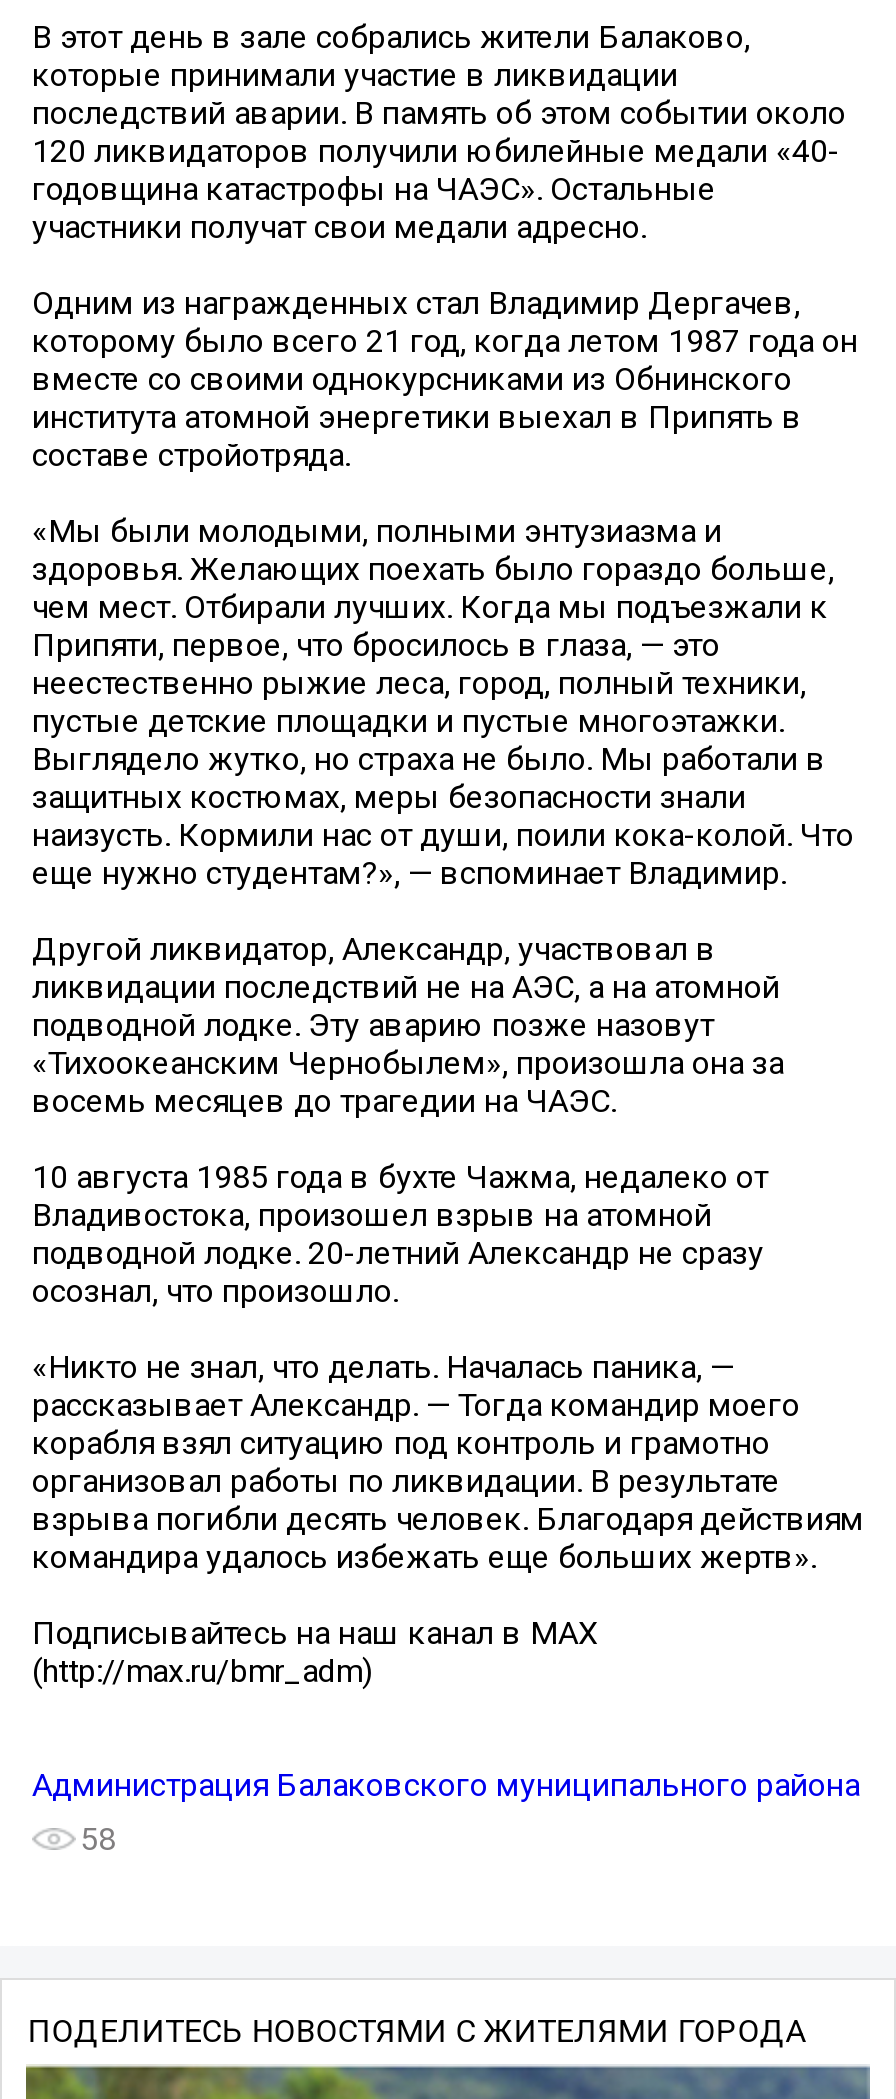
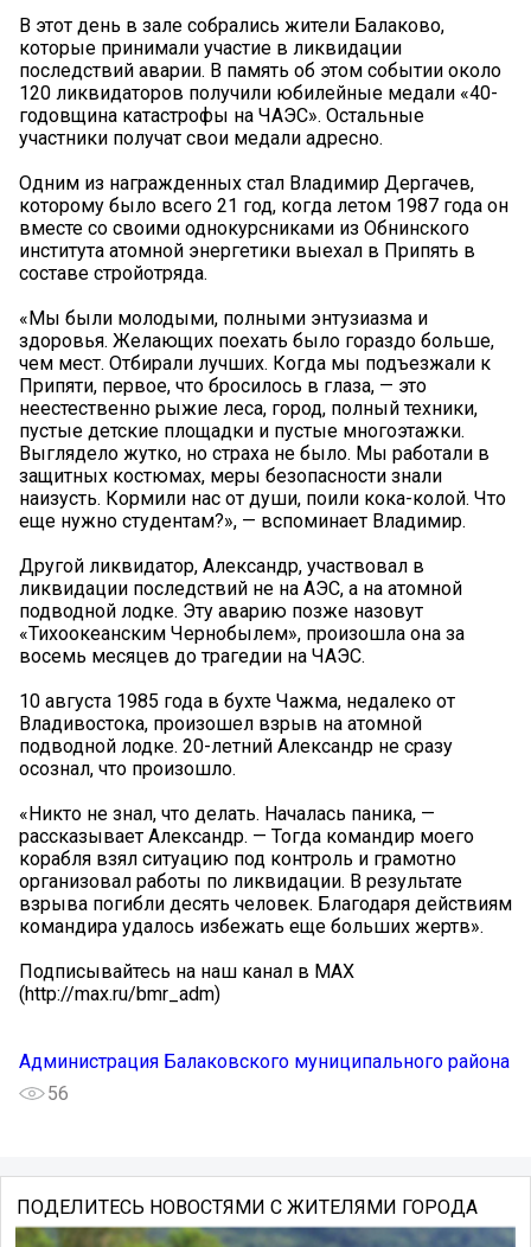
- 58
+ 56
